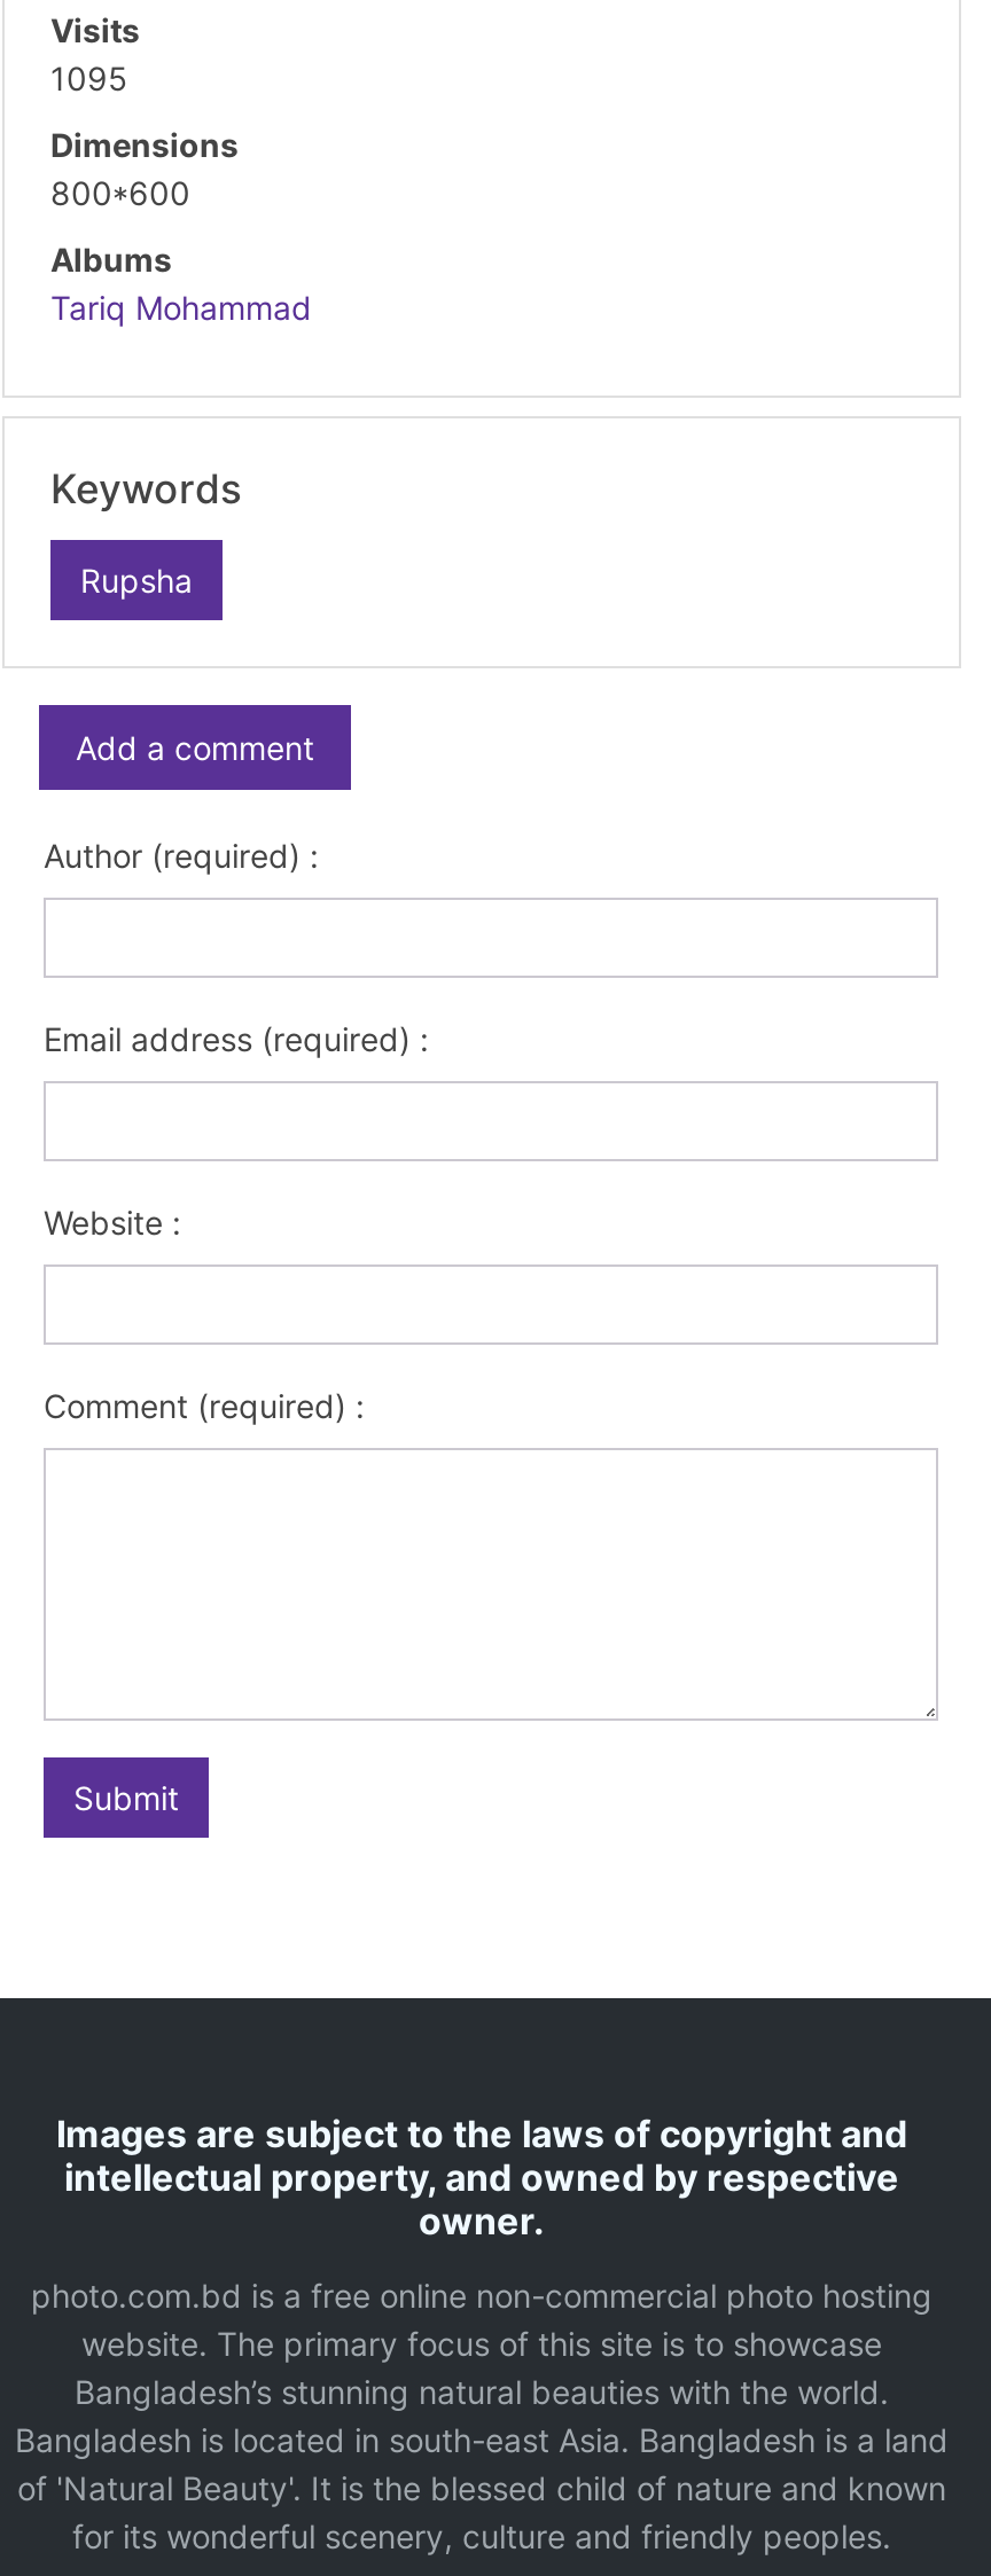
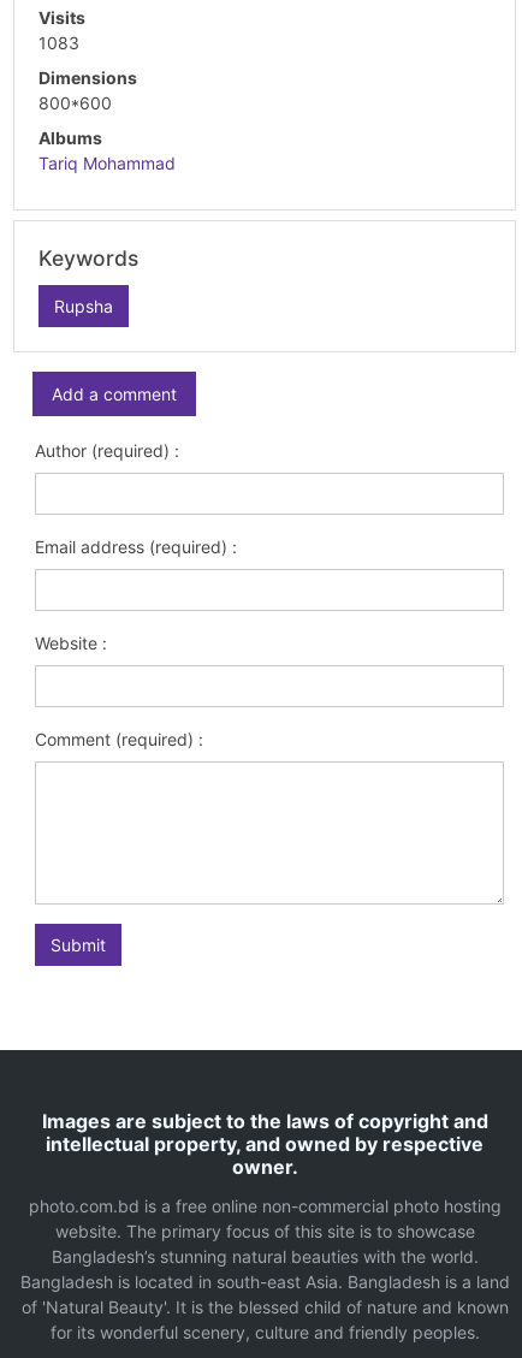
- 1095
+ 1083
